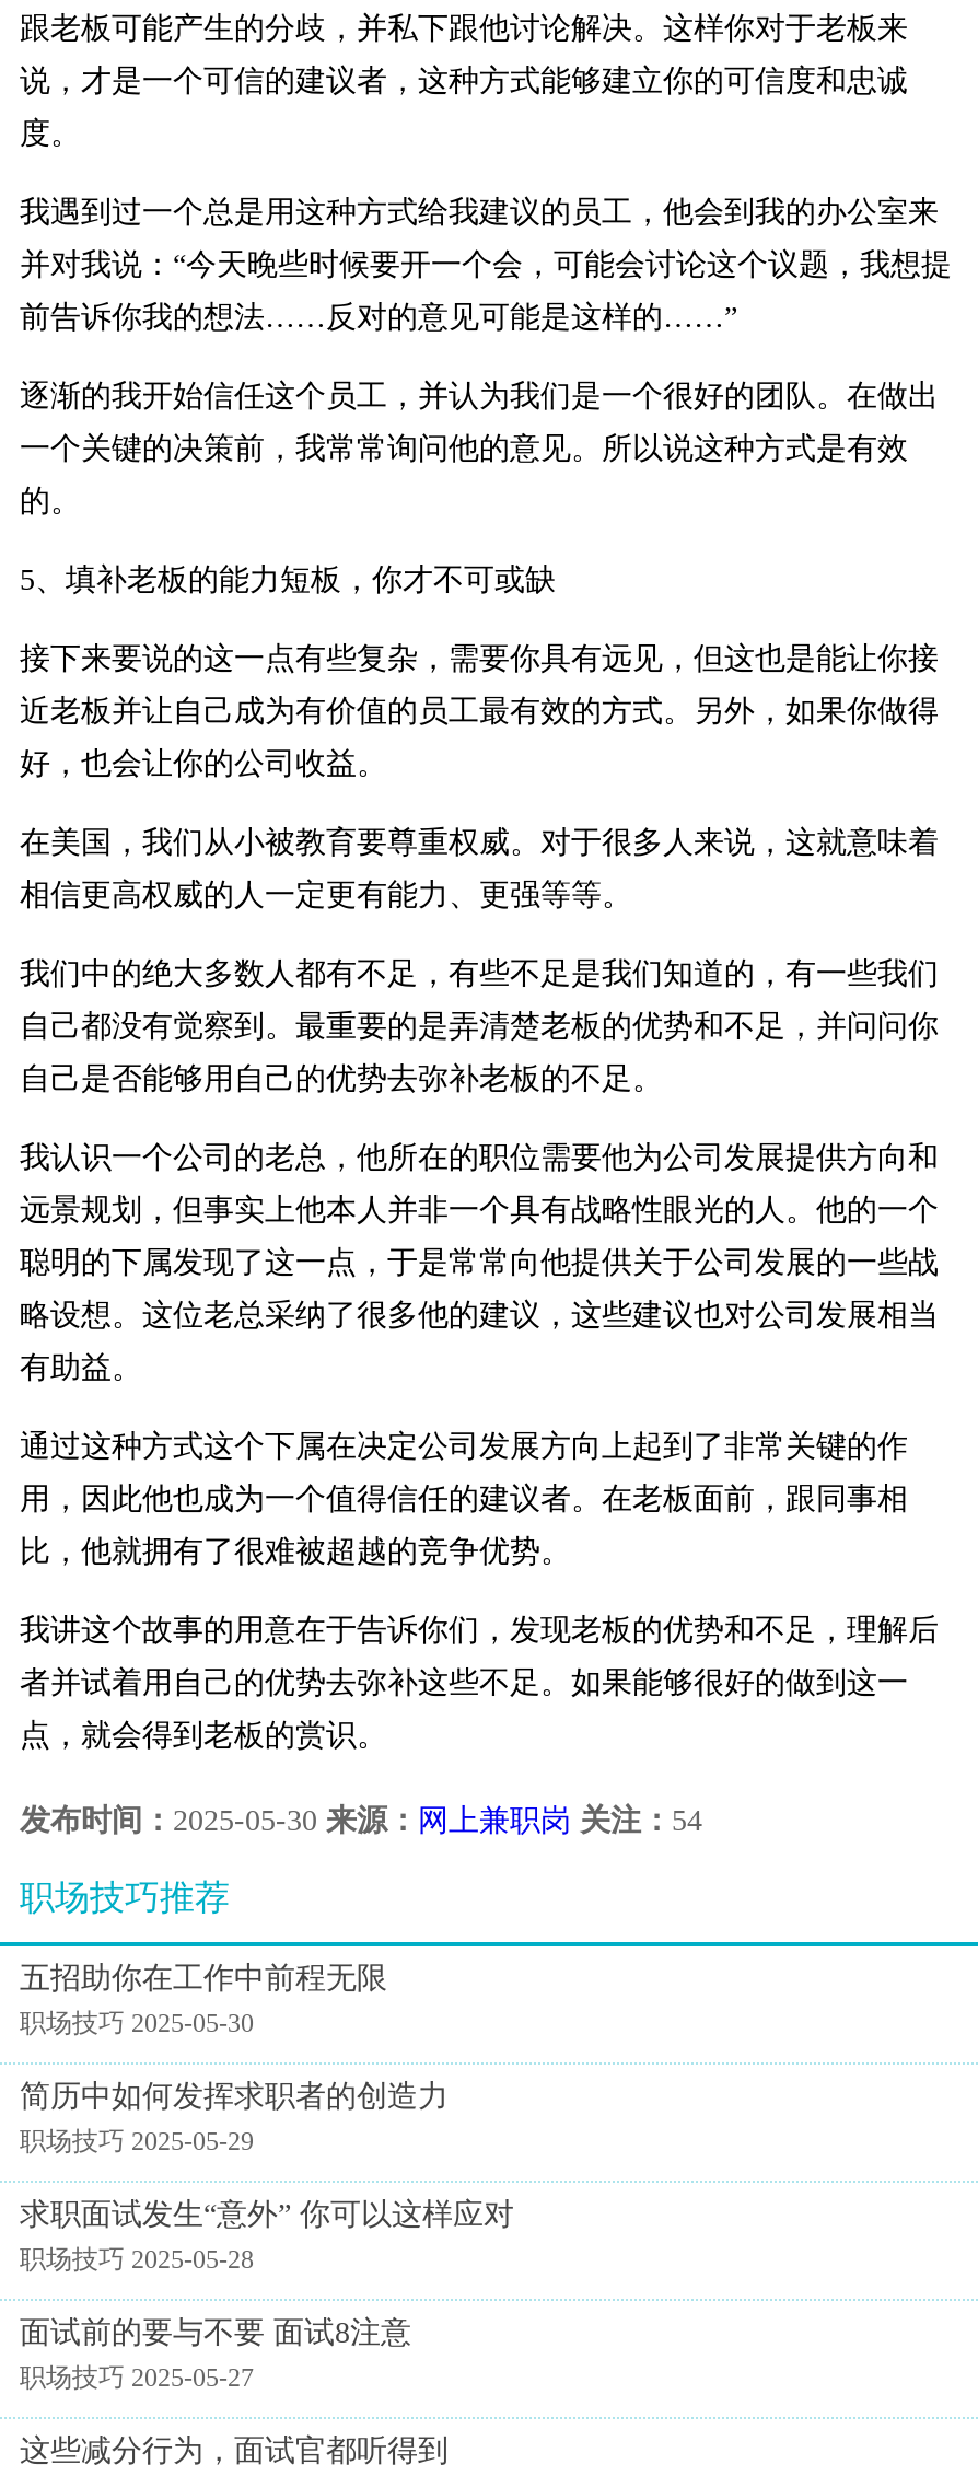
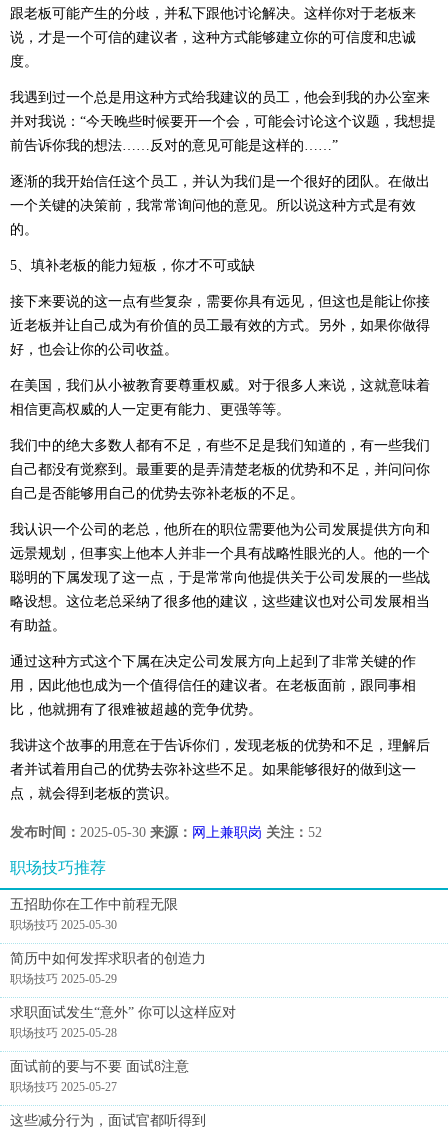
- 发布时间：2025-05-30来源：网上兼职岗 关注：54
+ 发布时间：2025-05-30来源：网上兼职岗 关注：52
